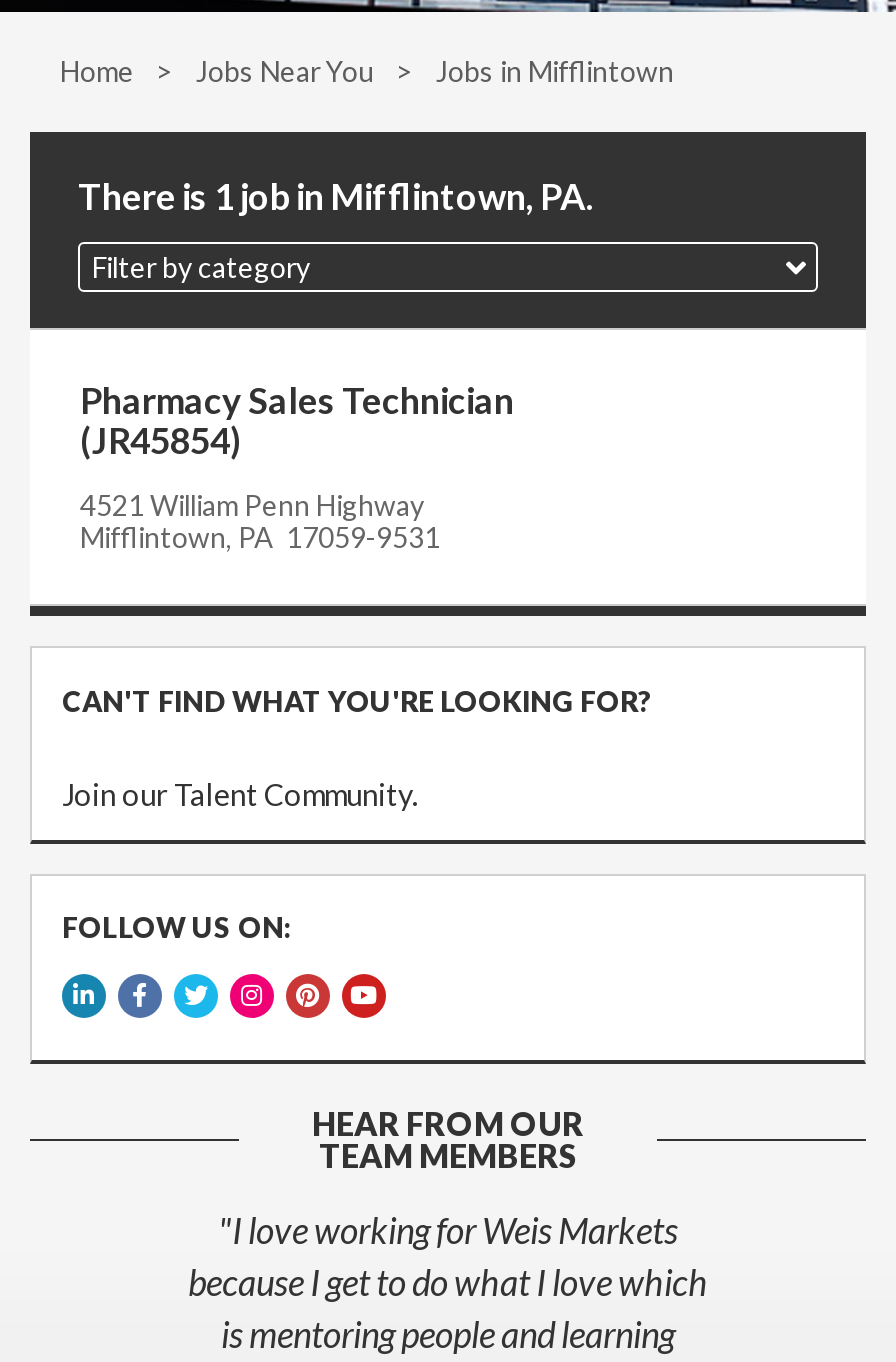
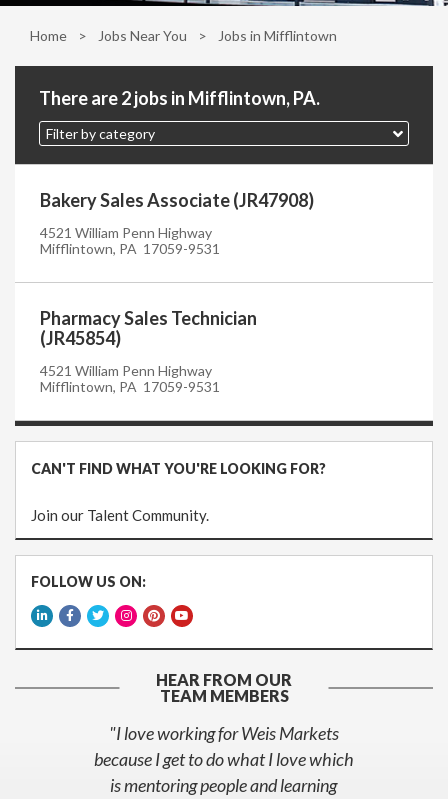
- There is 1 job in Mifflintown, PA.
+ There are 2 jobs in Mifflintown, PA.

+ Bakery Sales Associate (JR47908)
+ 4521 William Penn Highway
+ Mifflintown, PA 17059-9531
